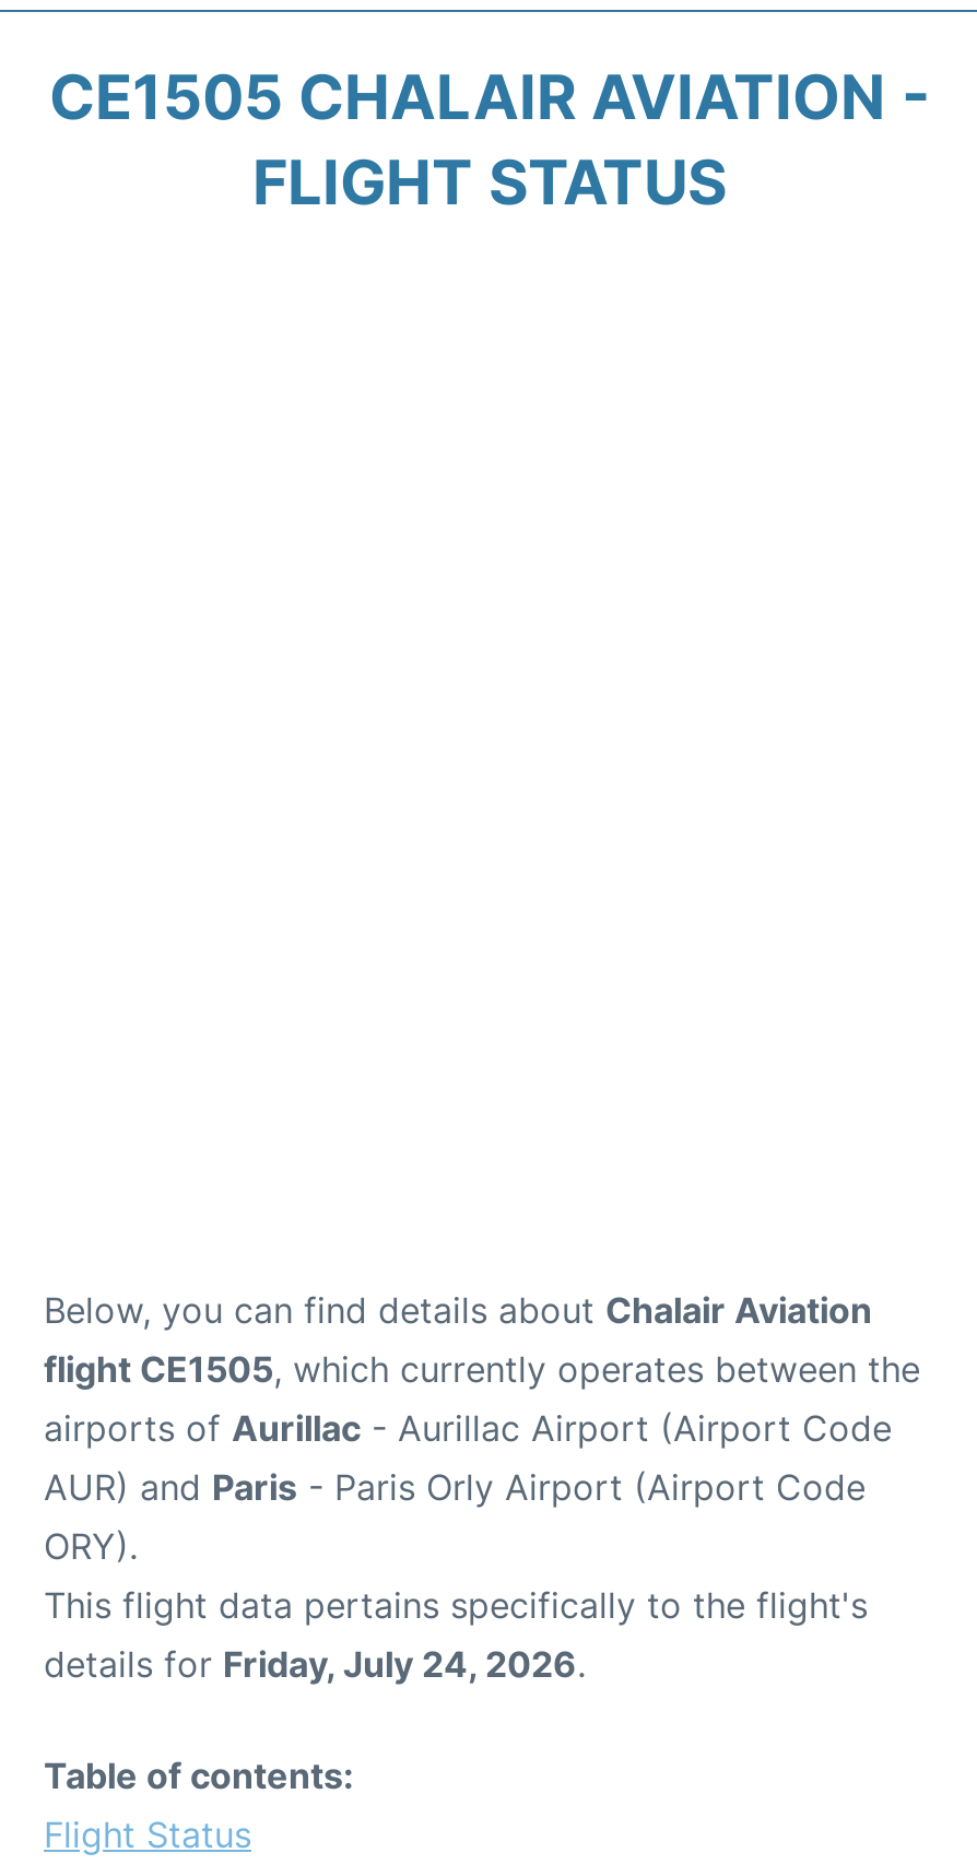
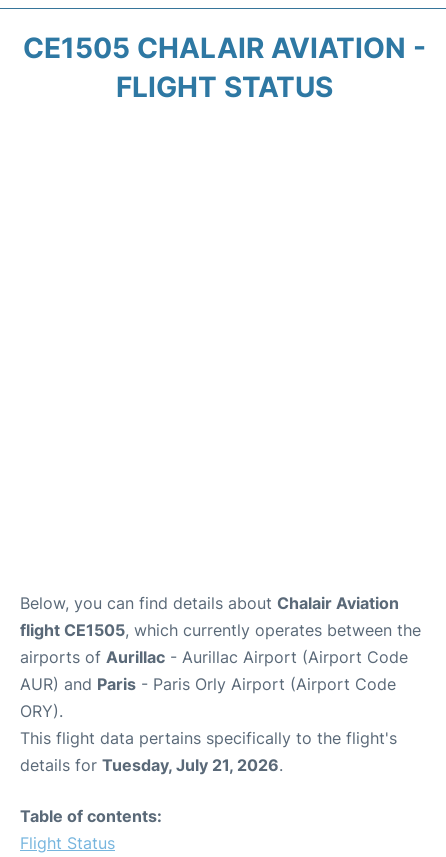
- details for Friday, July 24, 2026.
+ details for Tuesday, July 21, 2026.
